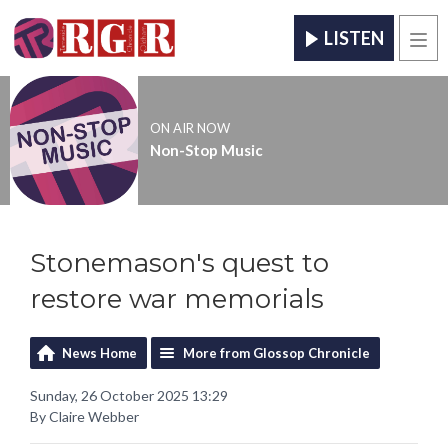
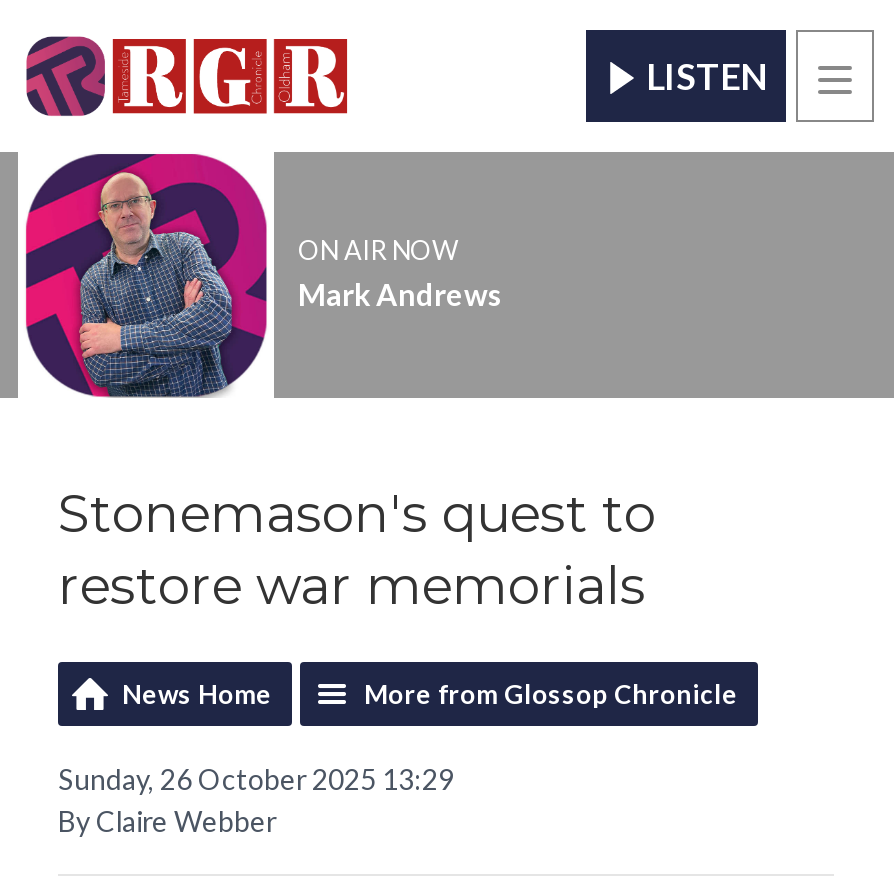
- [image]
- Non-Stop Music
+ [image]
+ Mark Andrews
